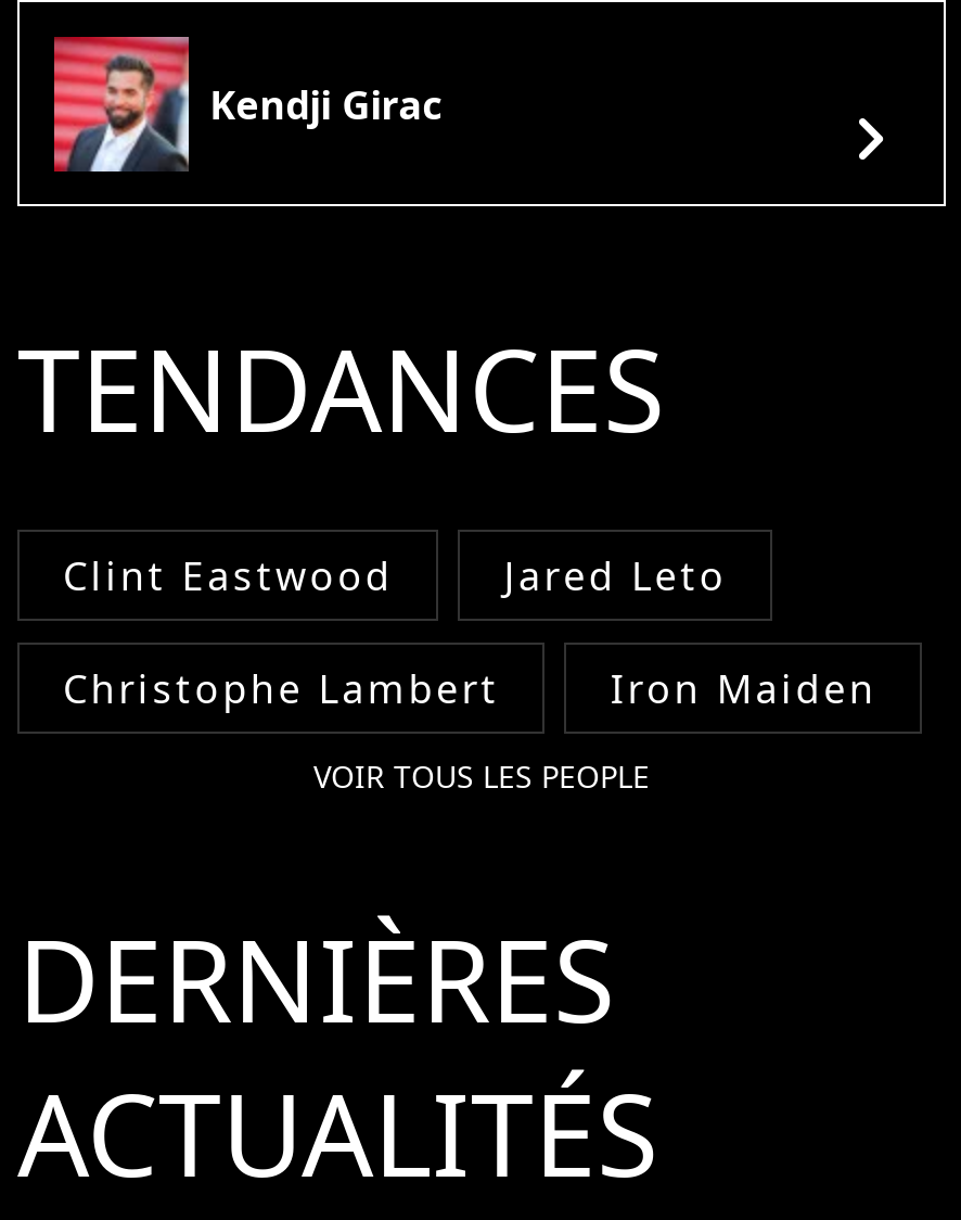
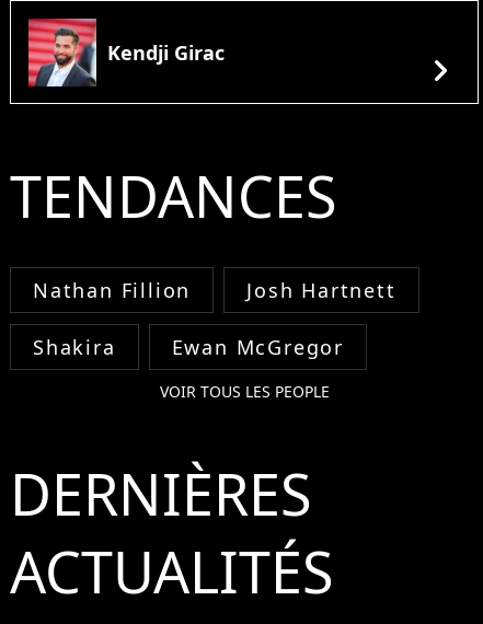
- Clint Eastwood
- Jared Leto
+ Nathan Fillion
+ Josh Hartnett

- Christophe Lambert
- Iron Maiden
+ Shakira
+ Ewan McGregor
